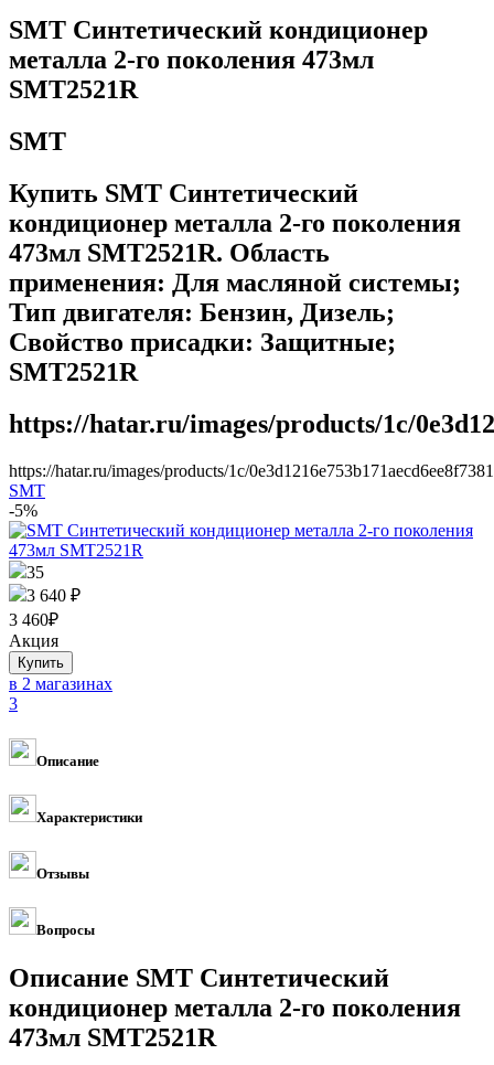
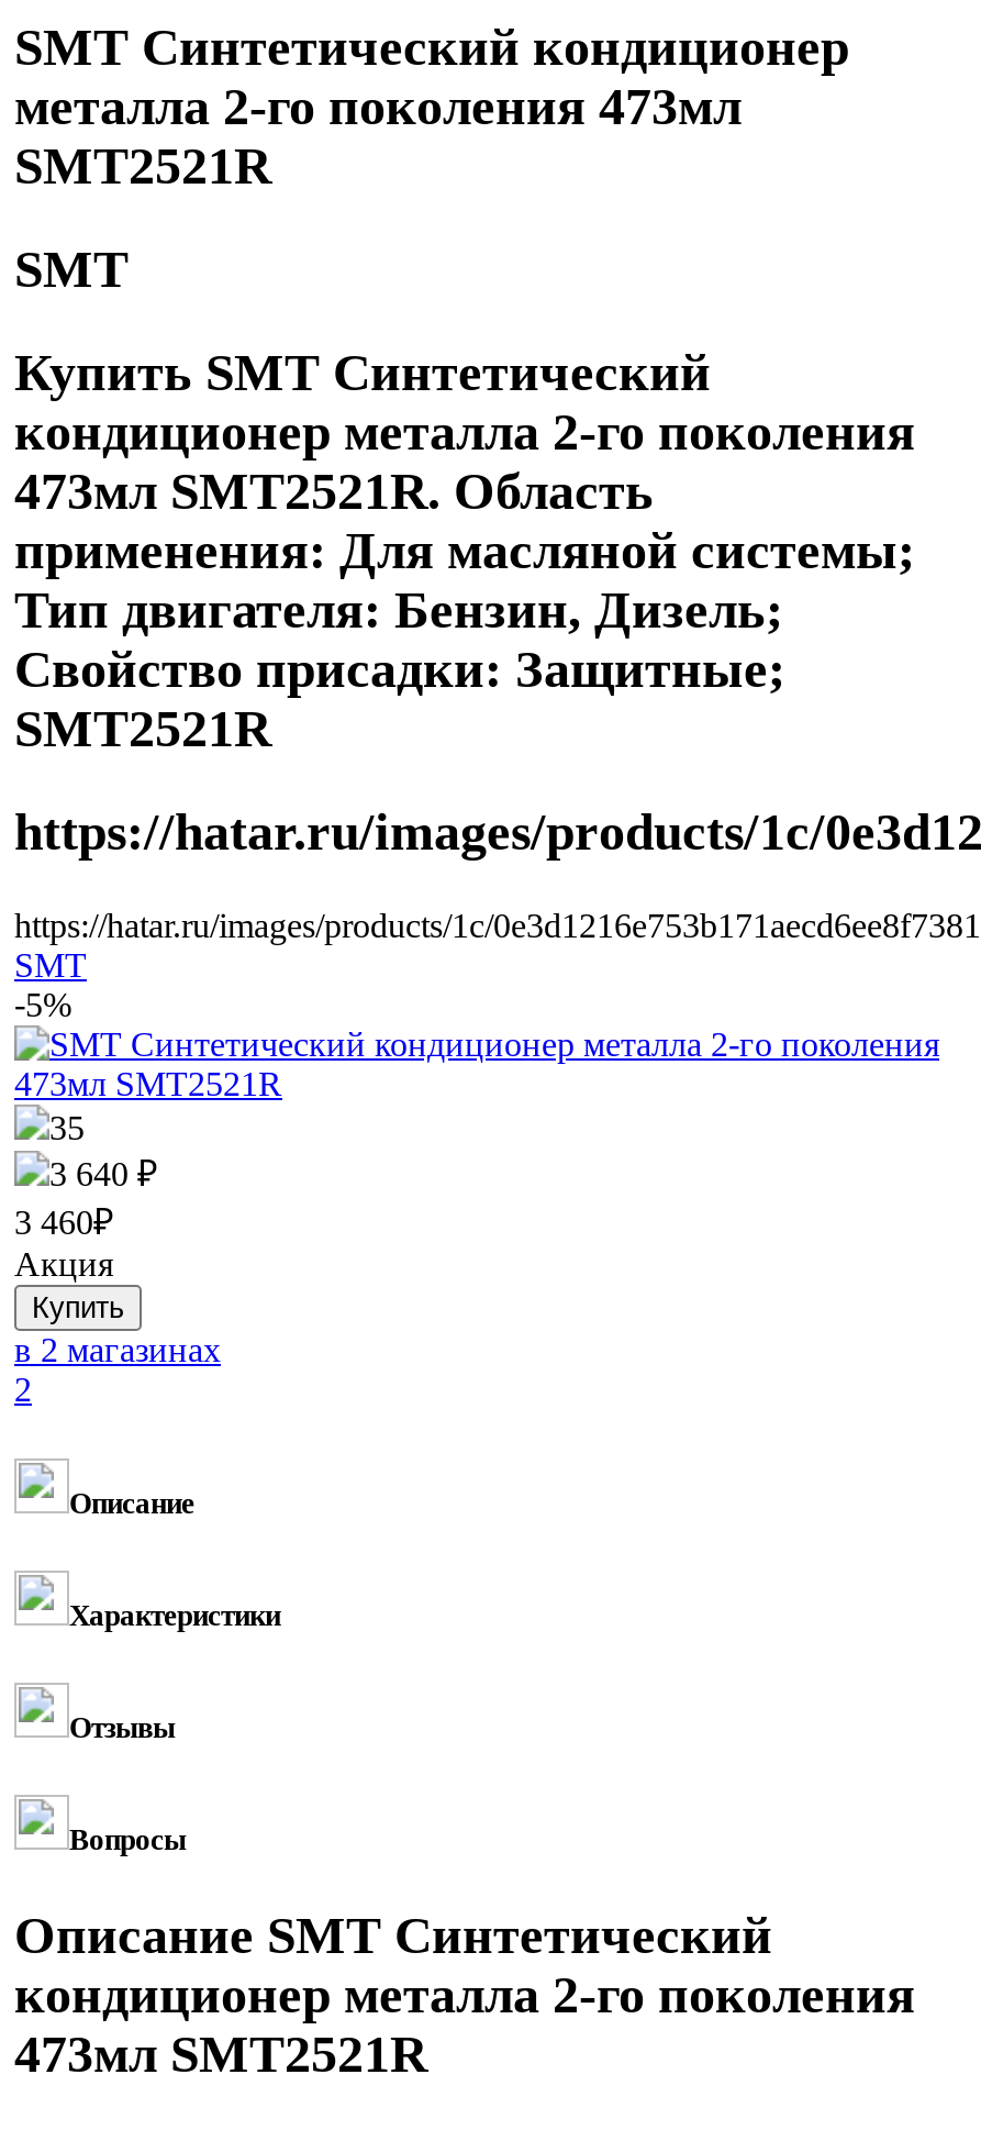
- 3
+ 2
